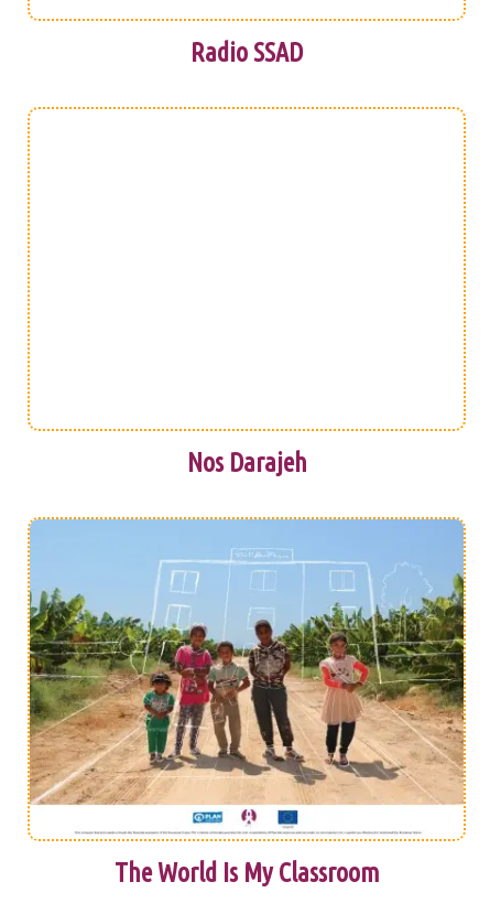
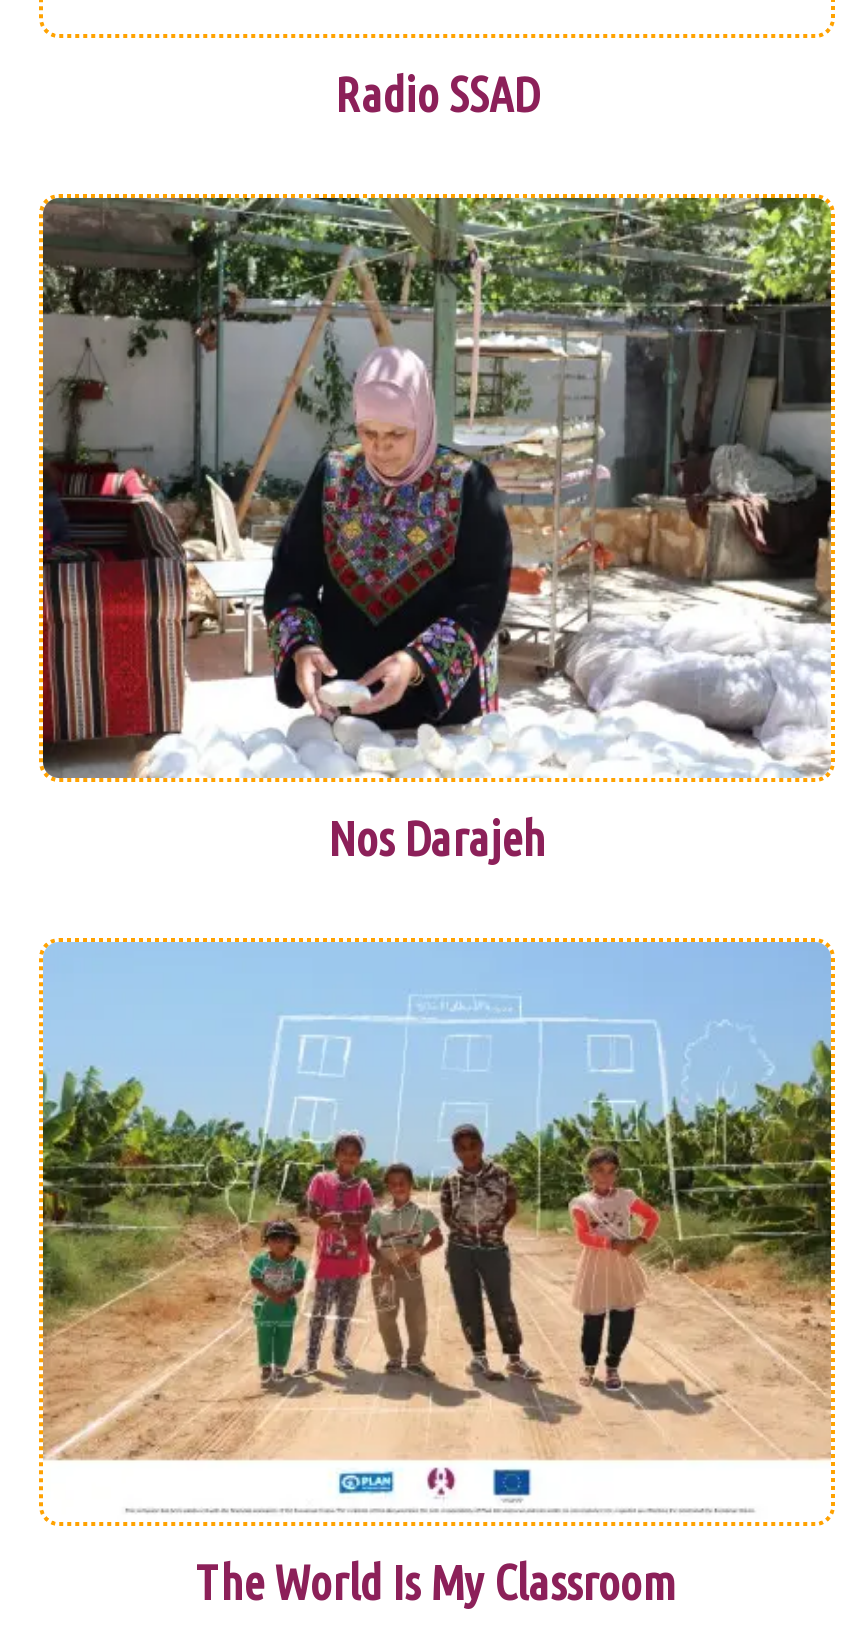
+ [image]
